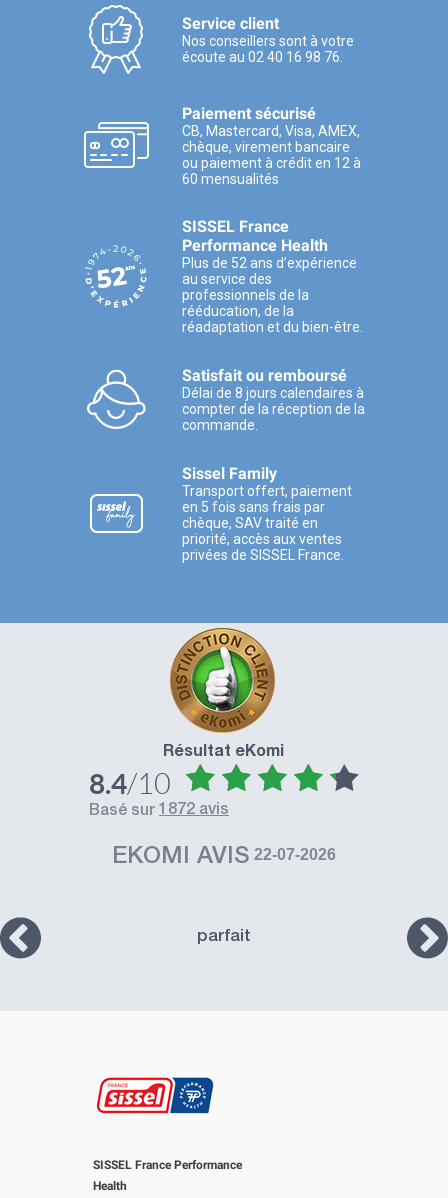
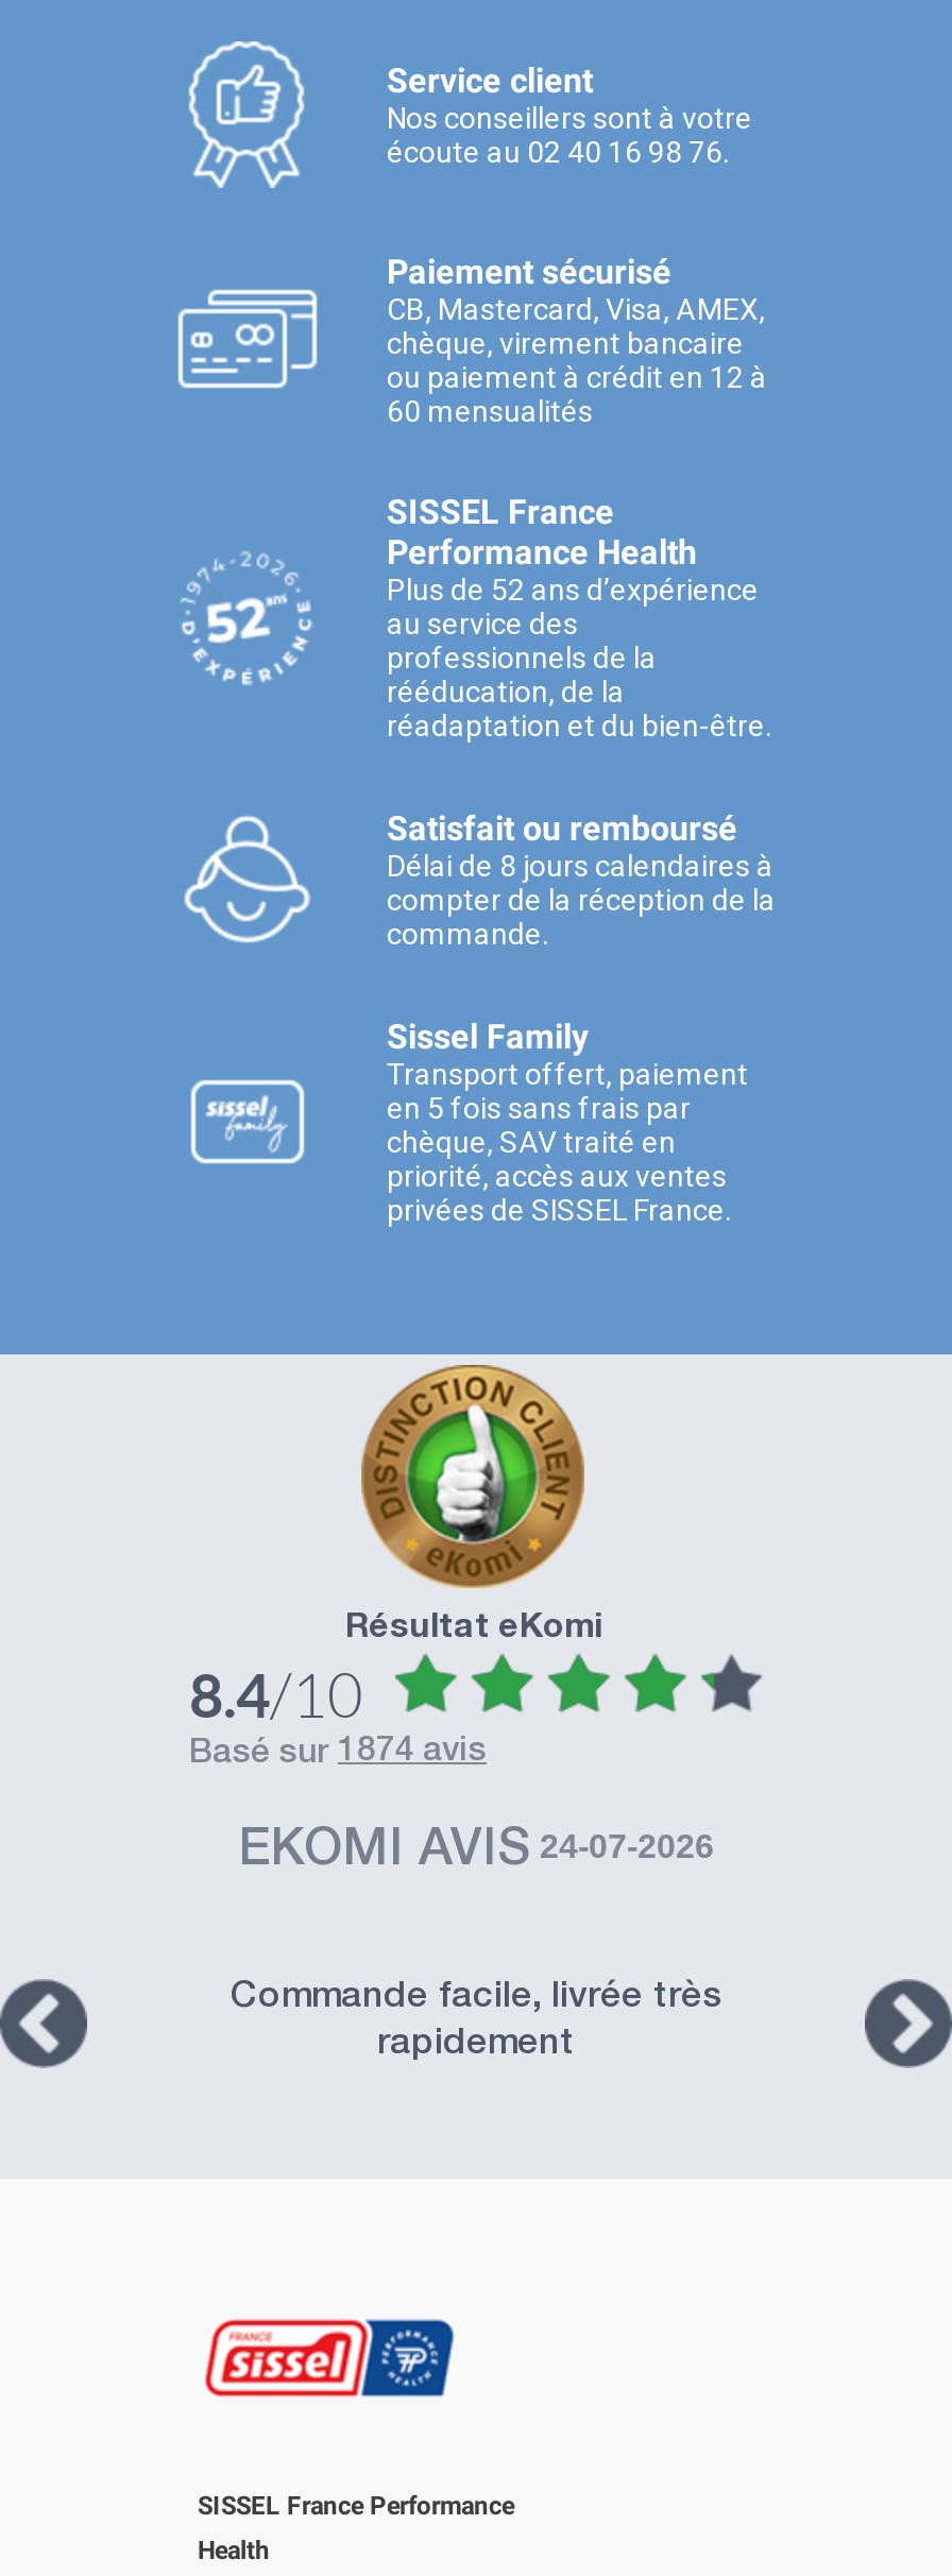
- basé sur 1872 avis
+ basé sur 1874 avis

- EKOMI AVIS 22-07-2026
+ EKOMI AVIS 24-07-2026

- parfait
+ Commande facile, livrée très
+ rapidement
